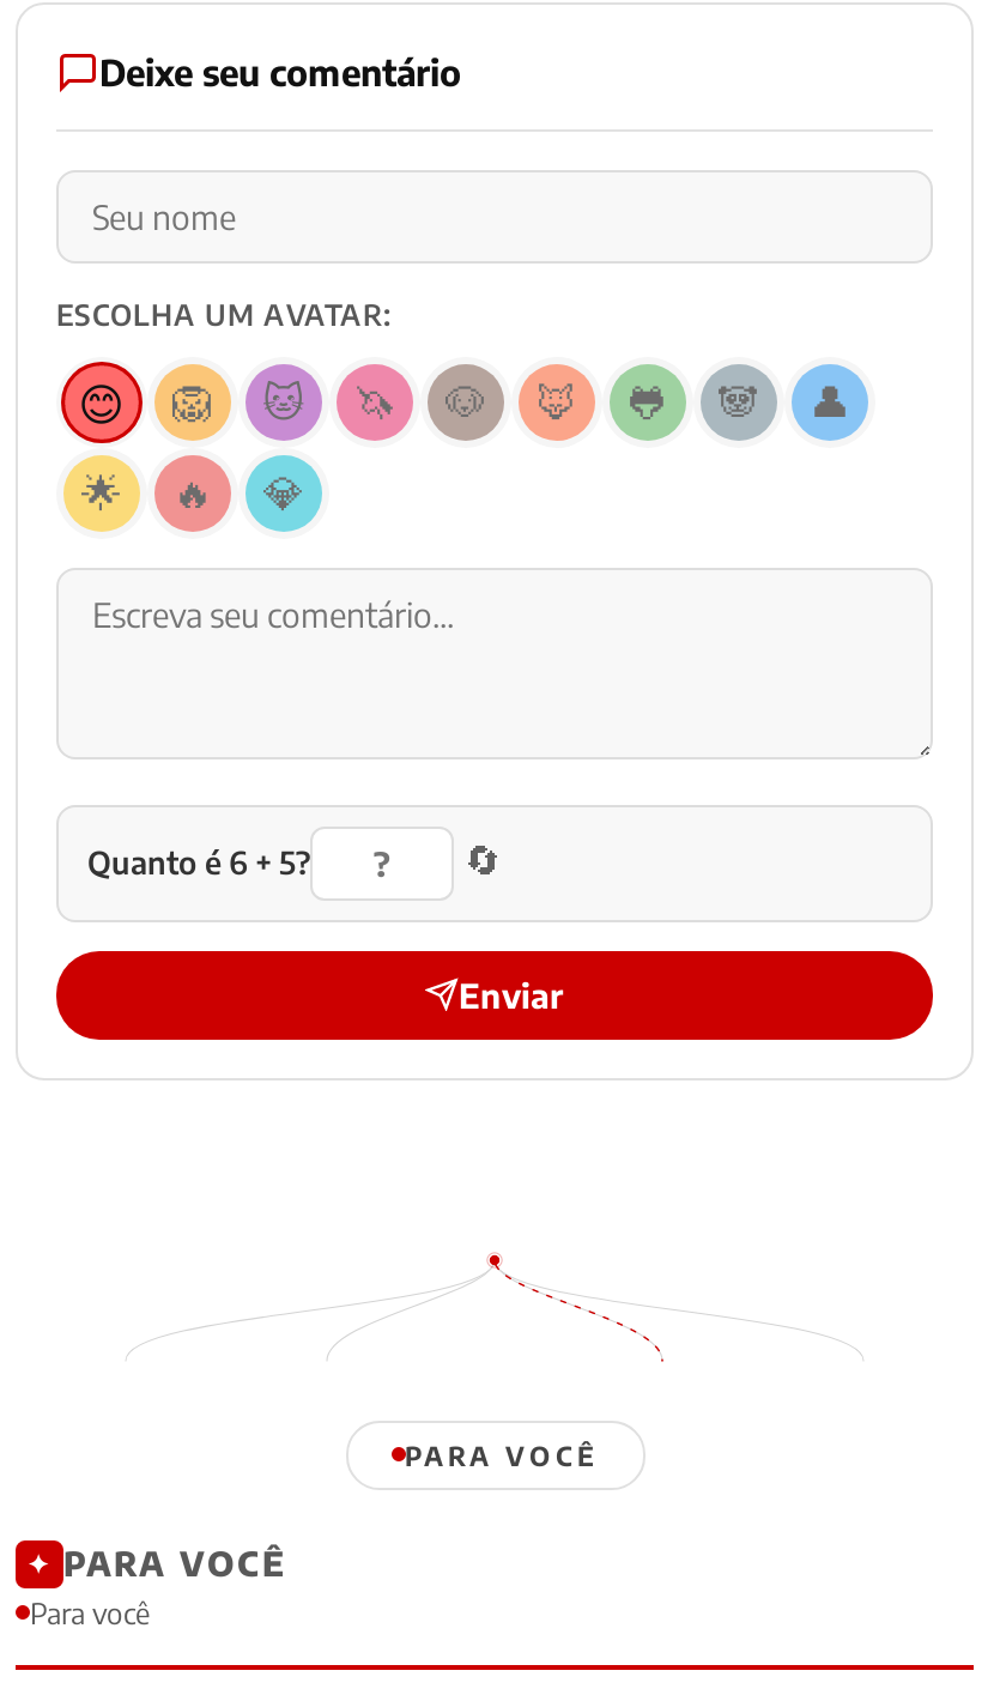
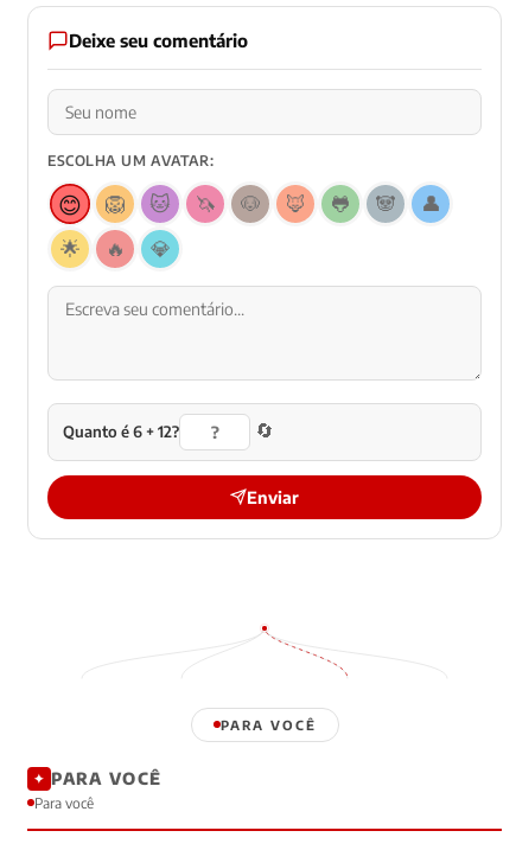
- Quanto é 6 + 5?
+ Quanto é 6 + 12?
